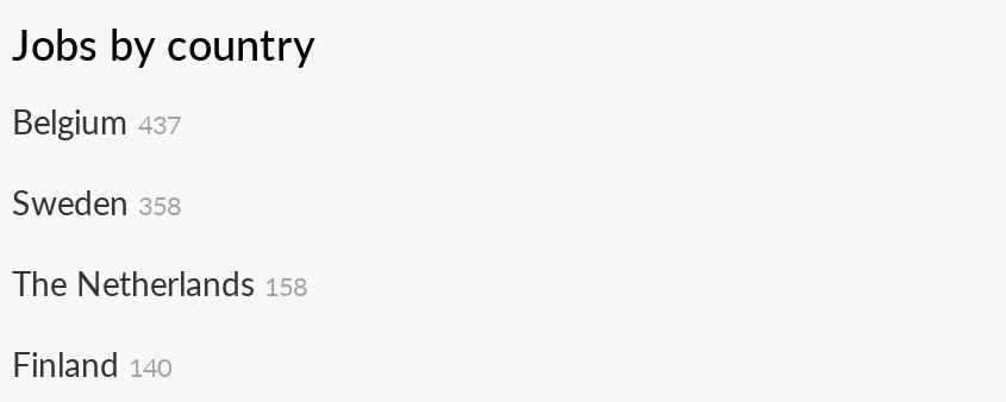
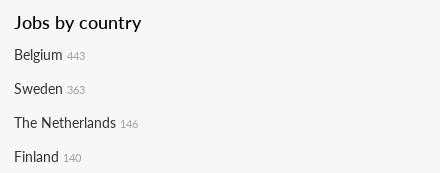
- Belgium 437
+ Belgium 443

- Sweden 358
+ Sweden 363

- The Netherlands 158
+ The Netherlands 146
